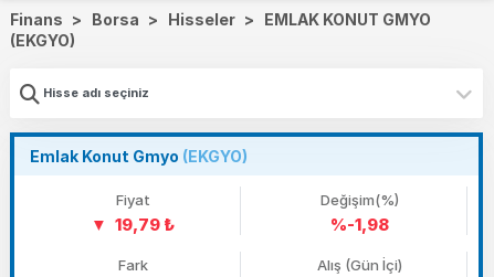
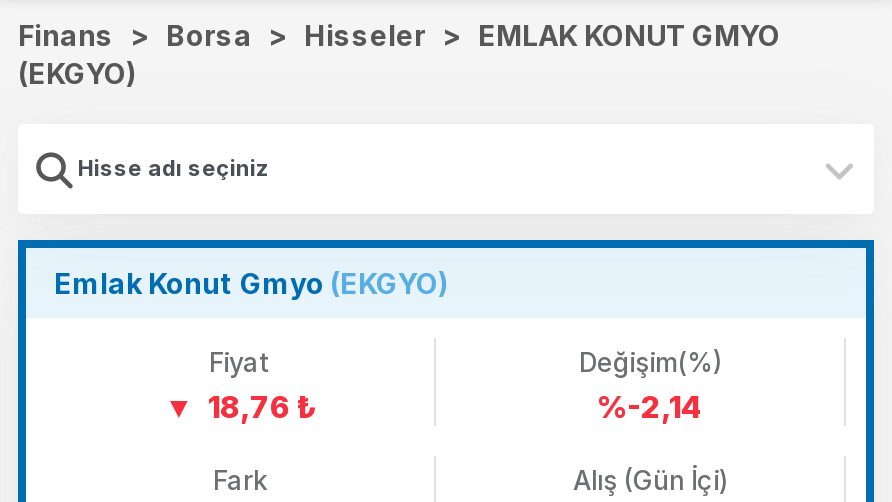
- 19,79 ₺
+ 18,76 ₺

- %-1,98
+ %-2,14
